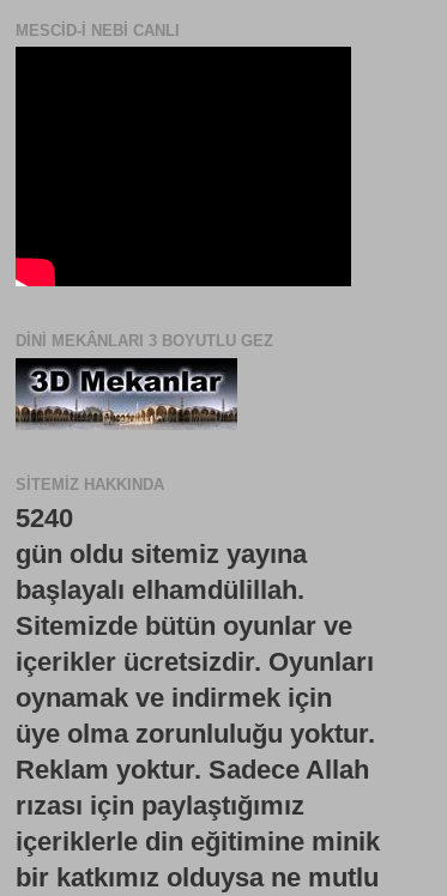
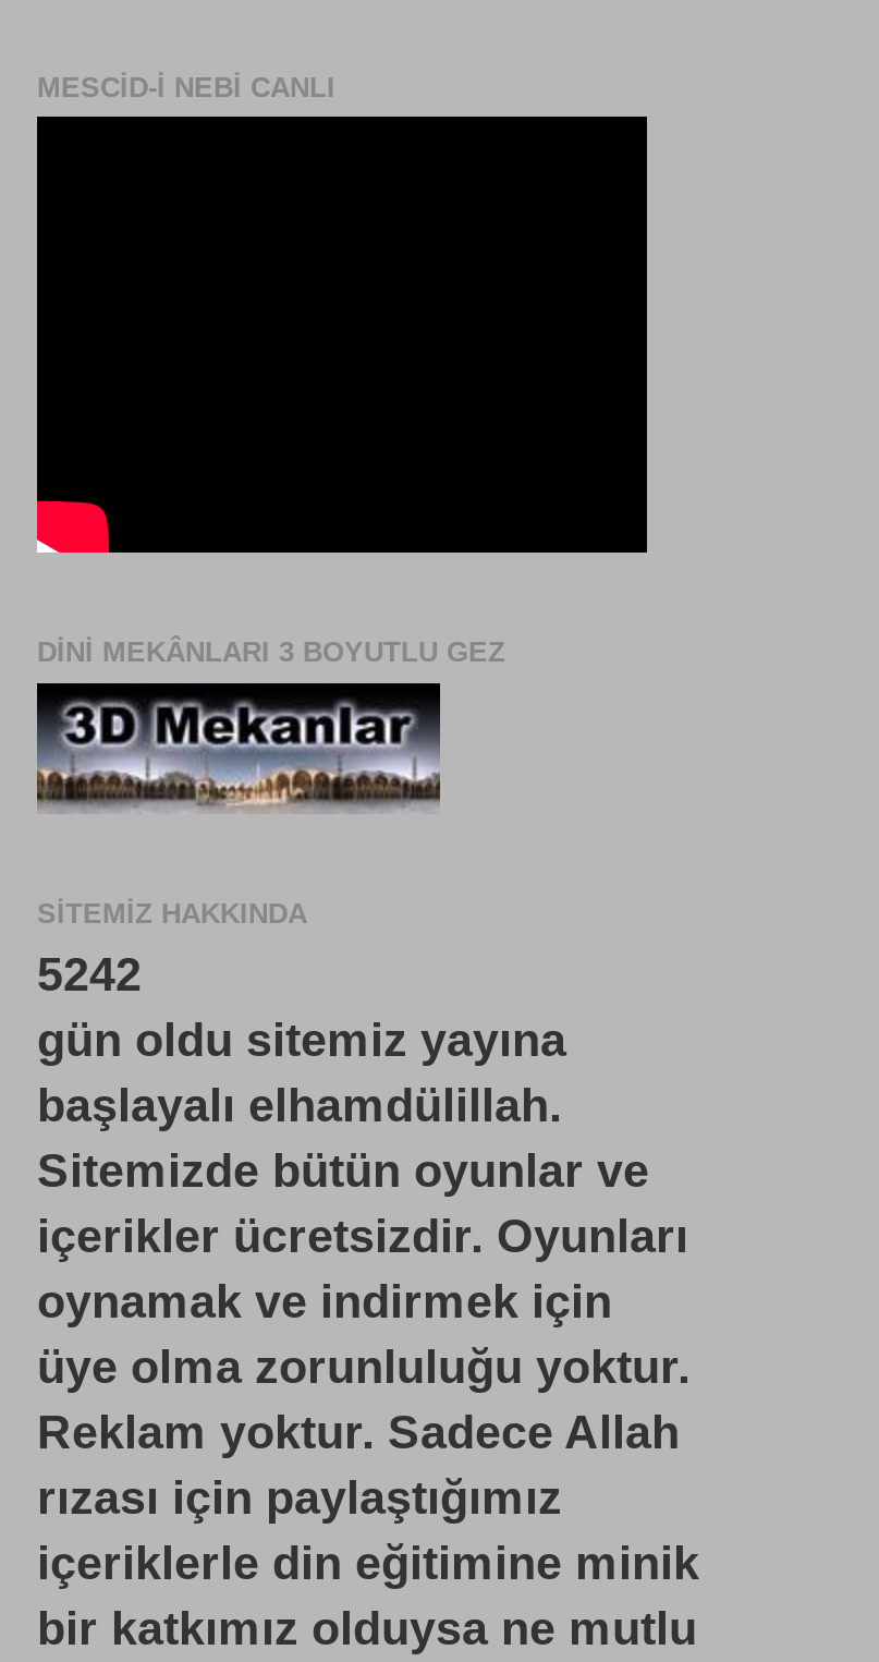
- 5240
+ 5242
